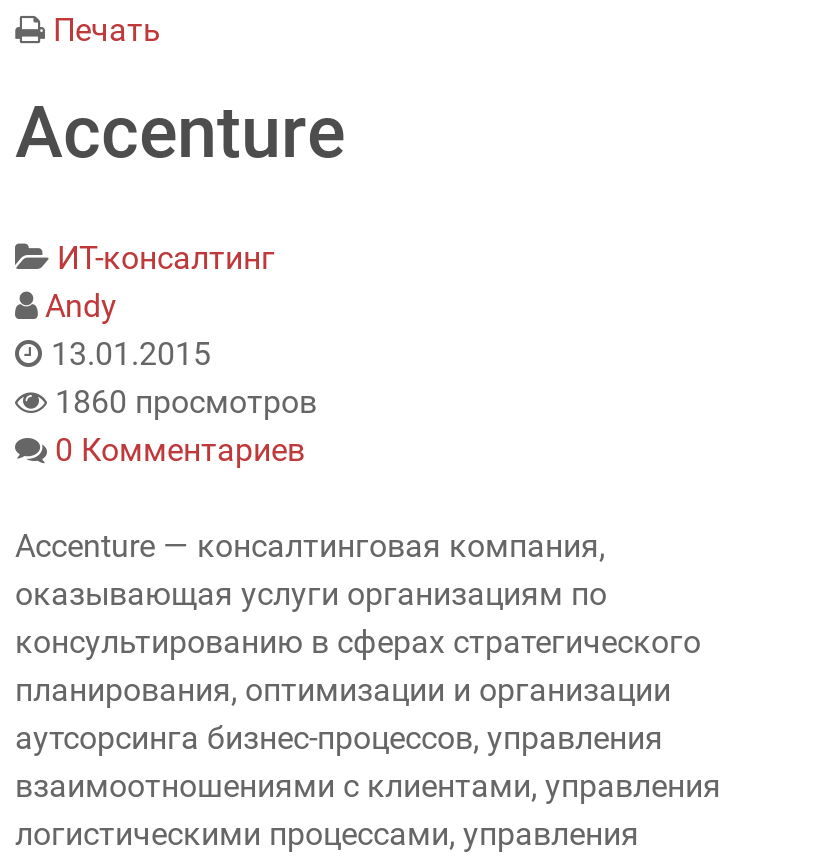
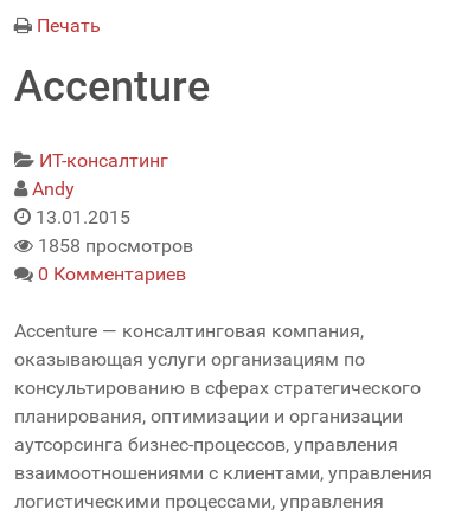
- 1860 просмотров
+ 1858 просмотров
